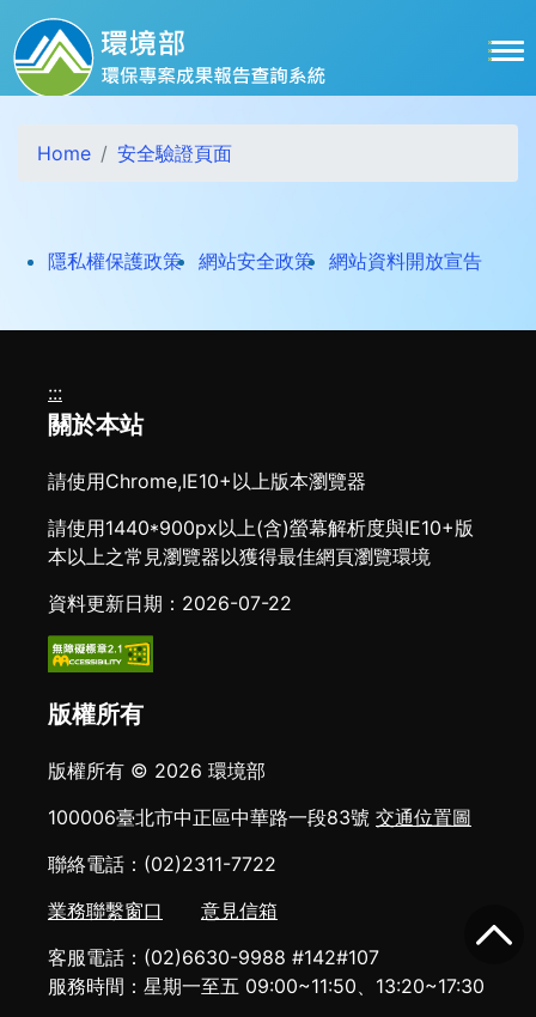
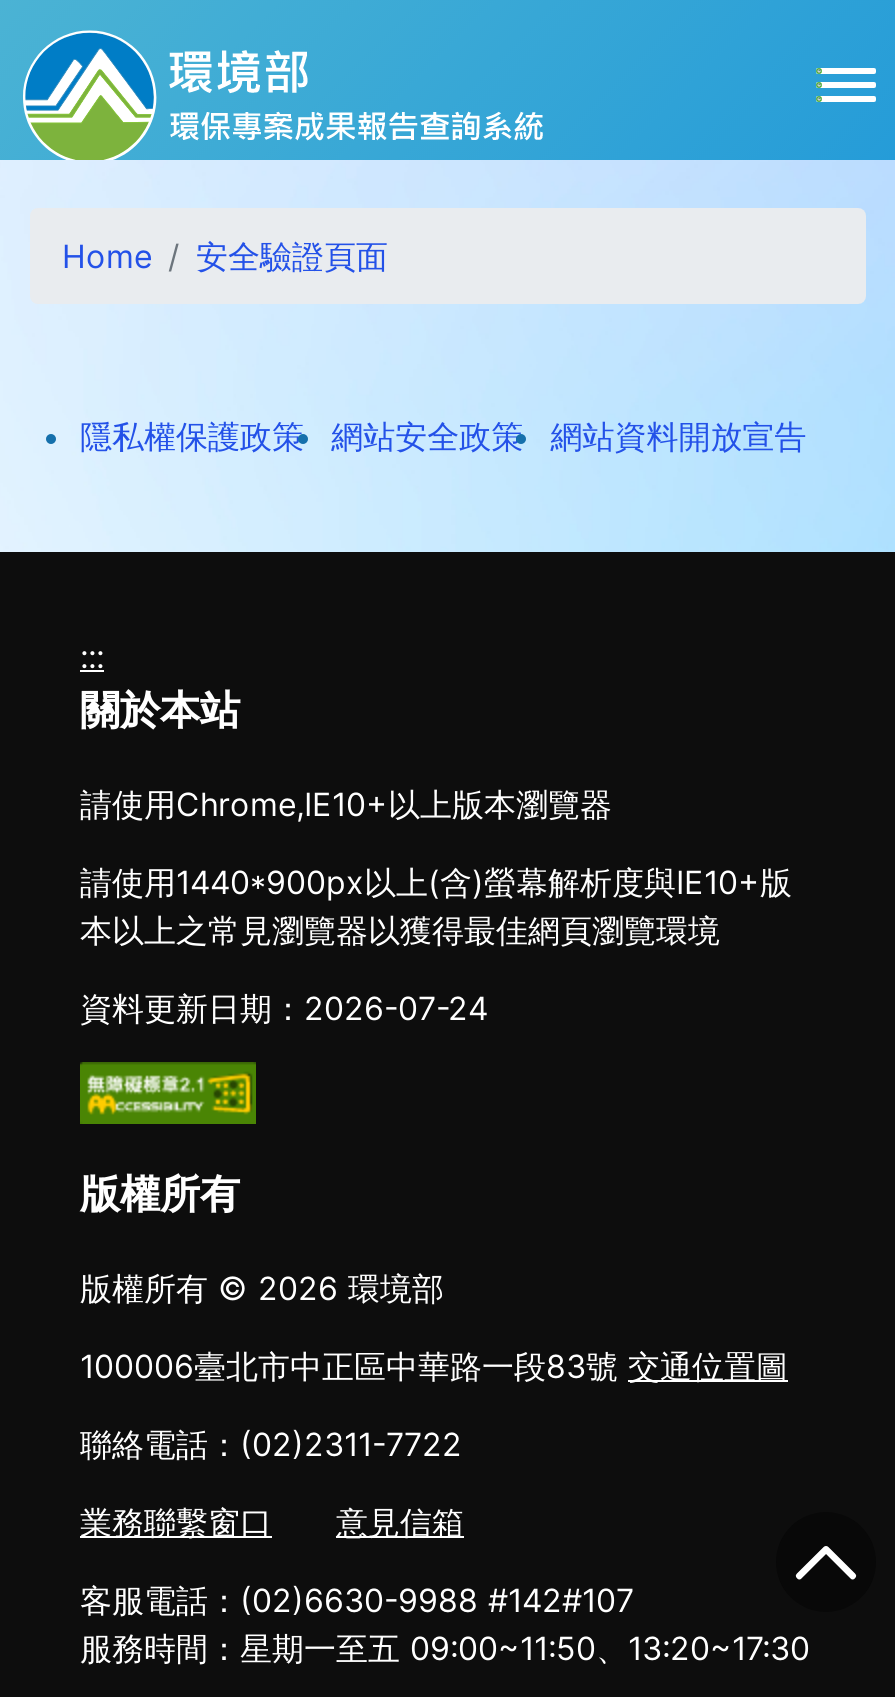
- 資料更新日期：2026-07-22
+ 資料更新日期：2026-07-24
